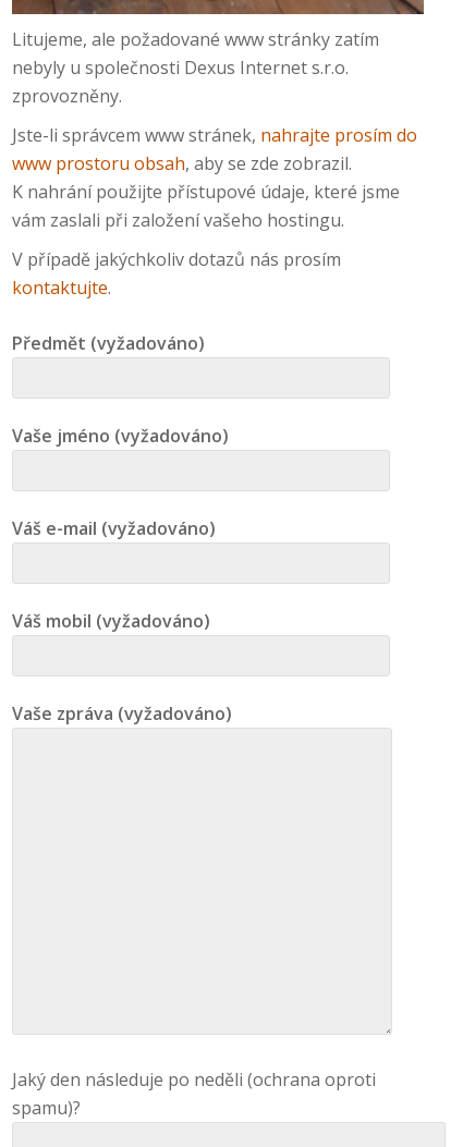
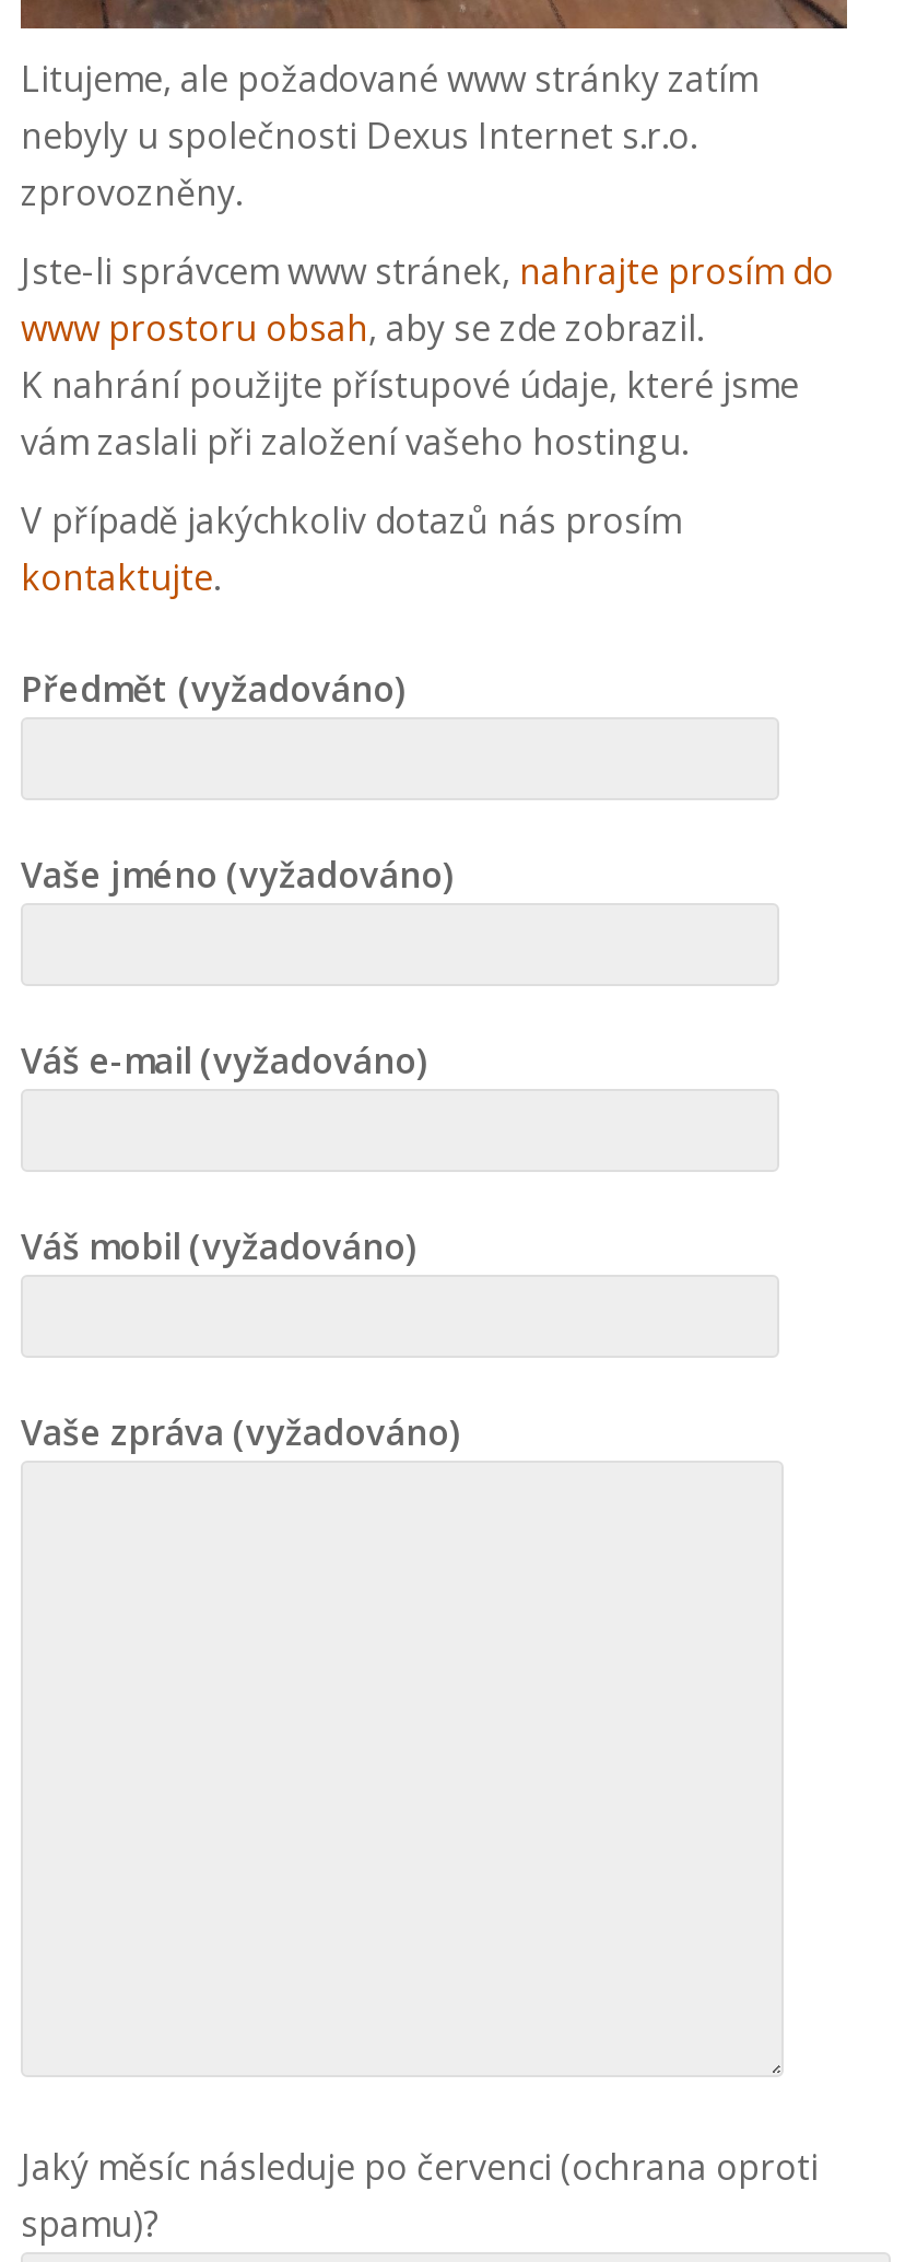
- Jaký den následuje po neděli (ochrana oproti
+ Jaký měsíc následuje po červenci (ochrana oproti
